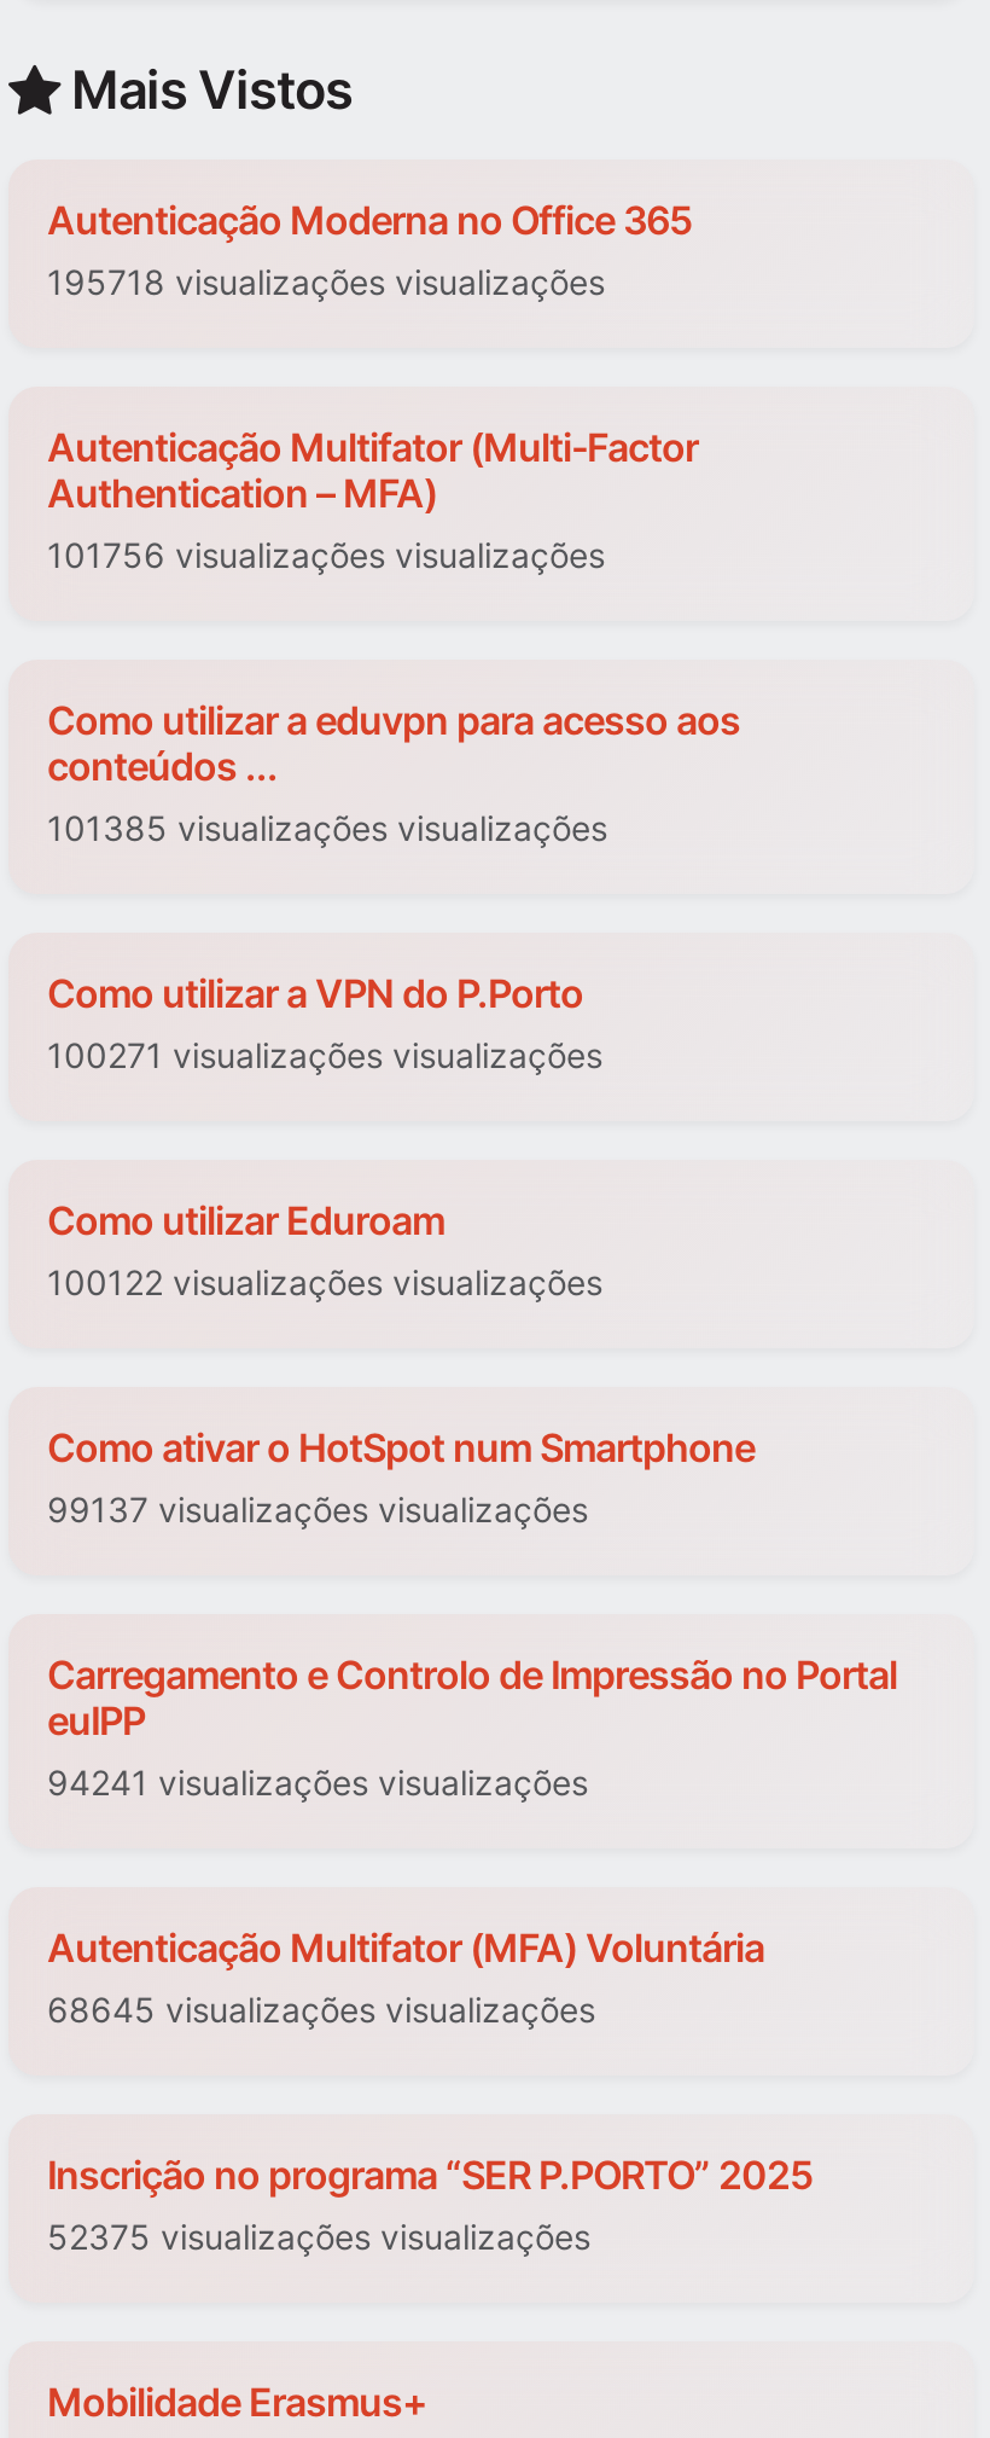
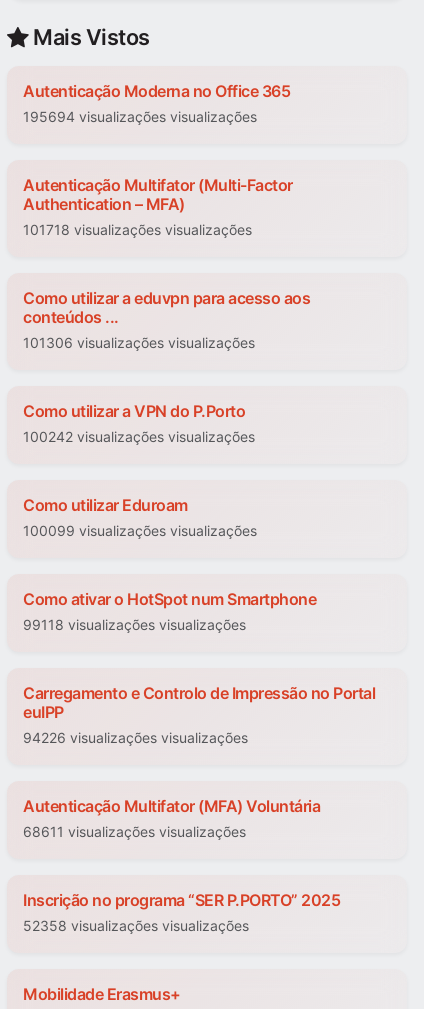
- 195718 visualizações visualizações
+ 195694 visualizações visualizações

- 101756 visualizações visualizações
+ 101718 visualizações visualizações

- 101385 visualizações visualizações
+ 101306 visualizações visualizações

- 100271 visualizações visualizações
+ 100242 visualizações visualizações

- 100122 visualizações visualizações
+ 100099 visualizações visualizações

- 99137 visualizações visualizações
+ 99118 visualizações visualizações

- 94241 visualizações visualizações
+ 94226 visualizações visualizações

- 68645 visualizações visualizações
+ 68611 visualizações visualizações

- 52375 visualizações visualizações
+ 52358 visualizações visualizações
